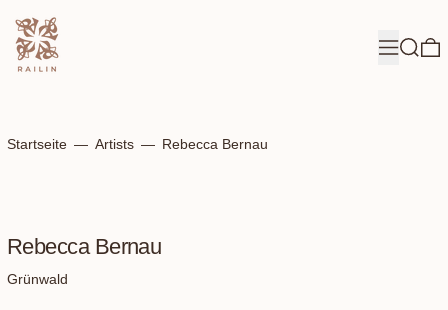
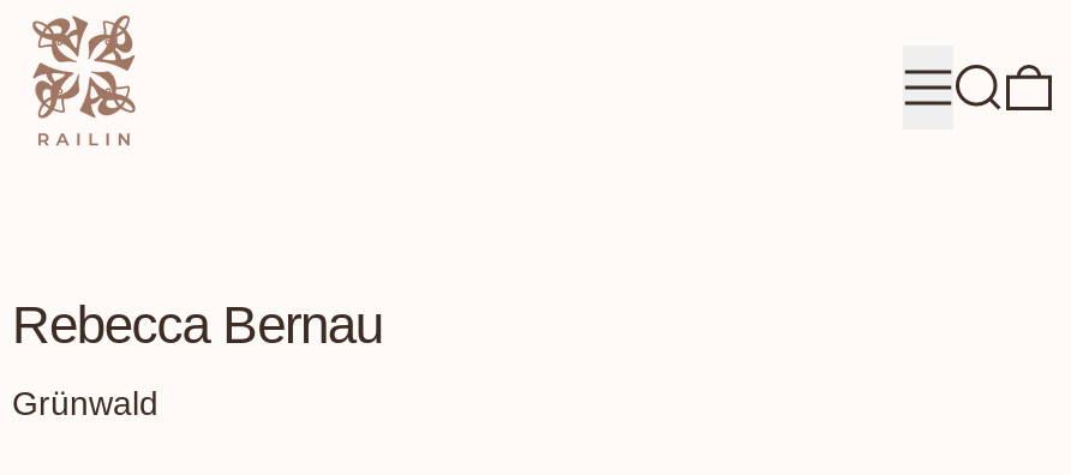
- Startseite — Artists — Rebecca Bernau
